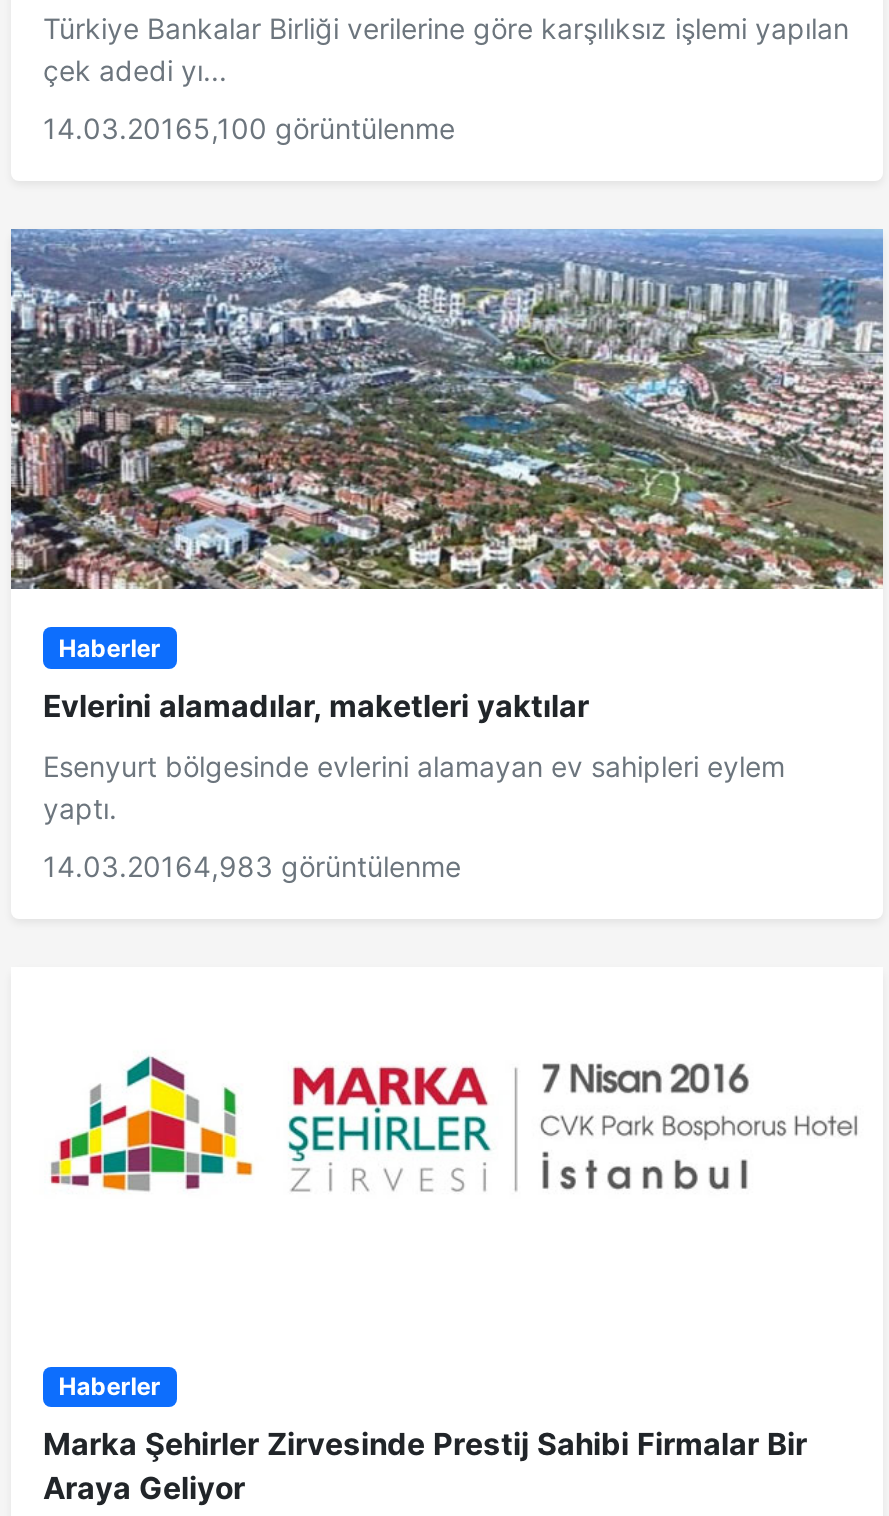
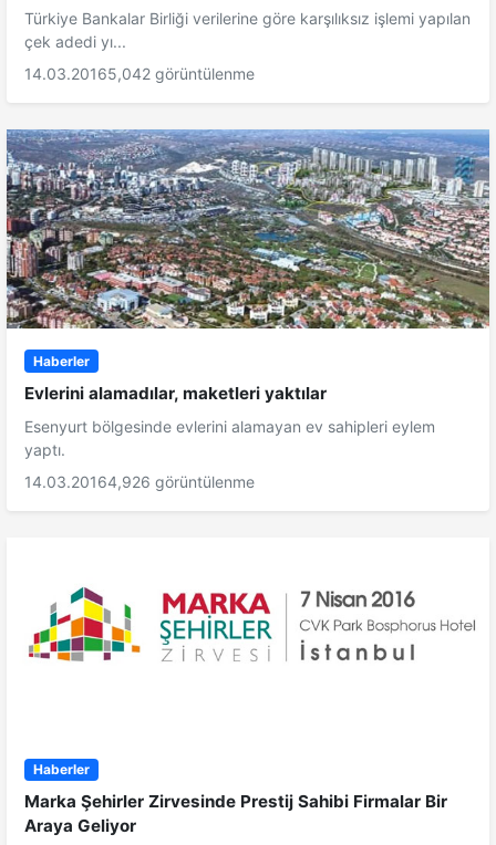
- 14.03.20165,100 görüntülenme
+ 14.03.20165,042 görüntülenme

- 14.03.20164,983 görüntülenme
+ 14.03.20164,926 görüntülenme
